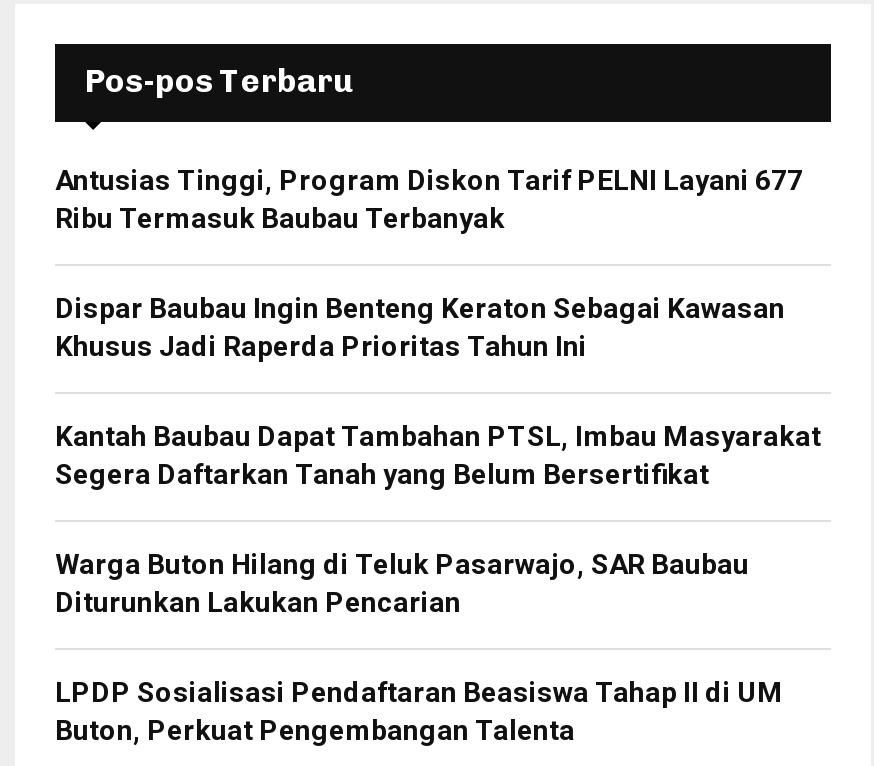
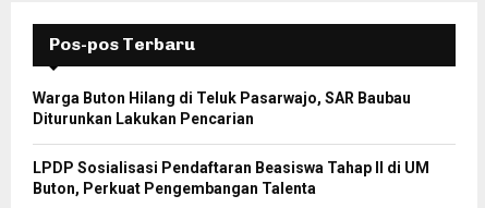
- Antusias Tinggi, Program Diskon Tarif PELNI Layani 677
- Ribu Termasuk Baubau Terbanyak
- Dispar Baubau Ingin Benteng Keraton Sebagai Kawasan
- Khusus Jadi Raperda Prioritas Tahun Ini
- Kantah Baubau Dapat Tambahan PTSL, Imbau Masyarakat
- Segera Daftarkan Tanah yang Belum Bersertifikat
